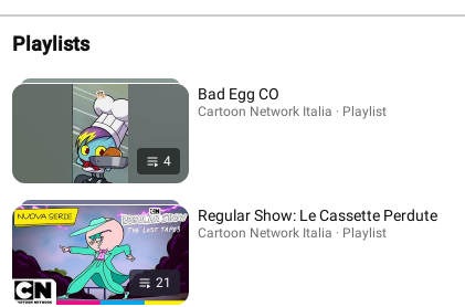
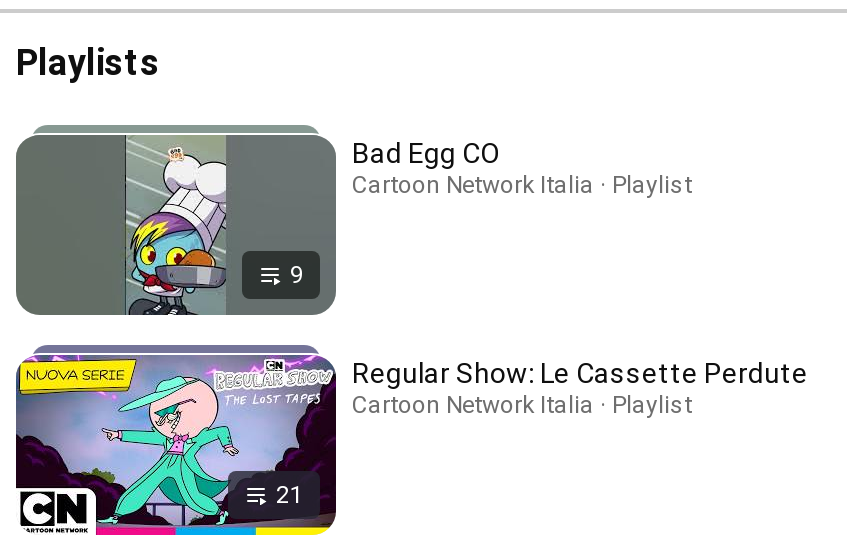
- 4
+ 9
